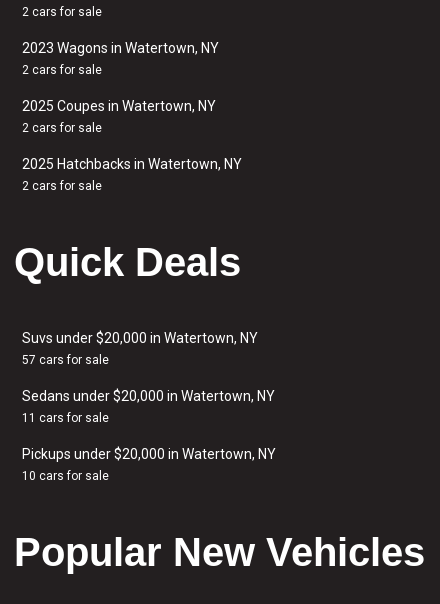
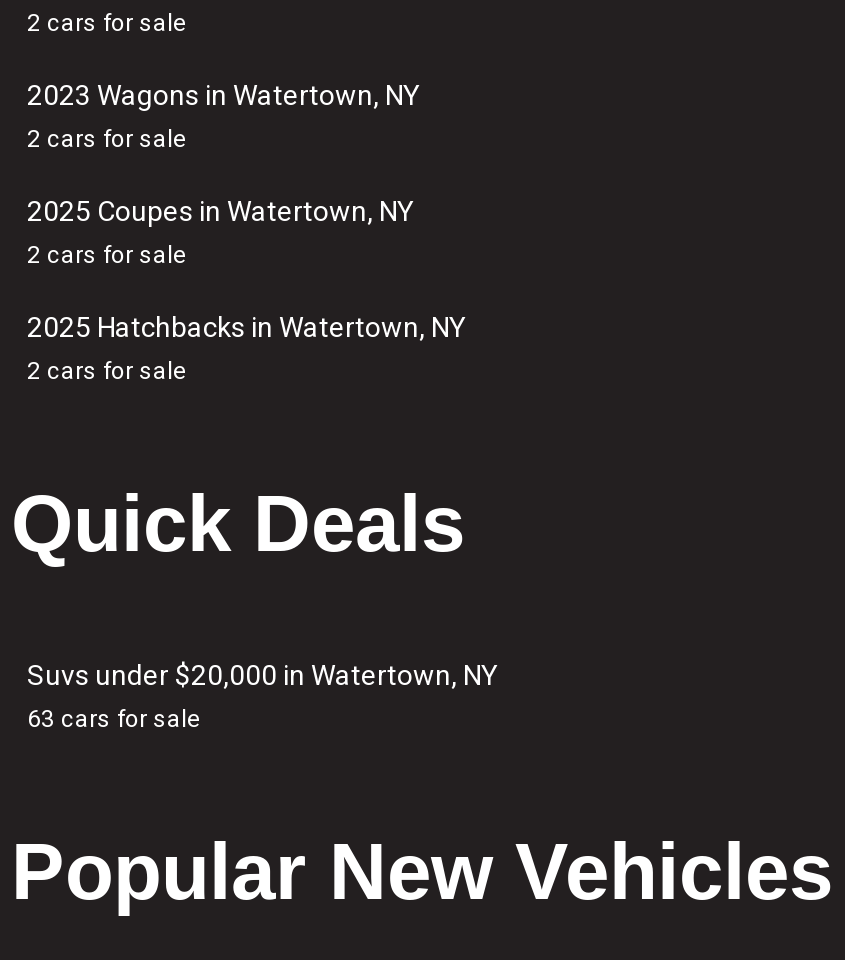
- 57 cars for sale
- Sedans under $20,000 in Watertown, NY
- 11 cars for sale
- Pickups under $20,000 in Watertown, NY
- 10 cars for sale
+ 63 cars for sale
